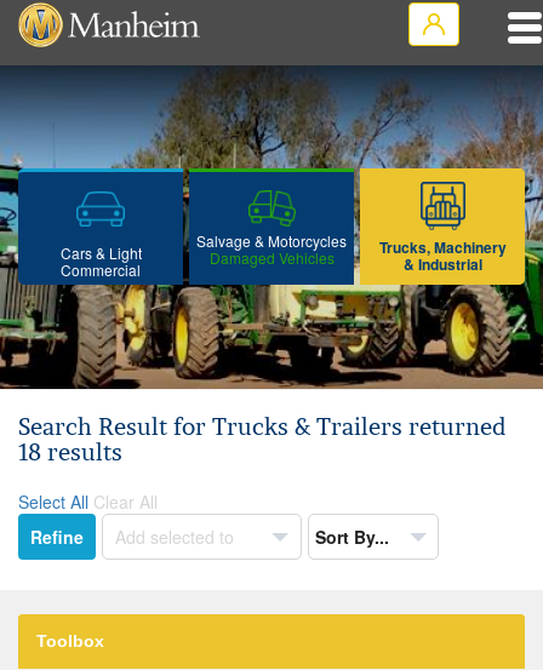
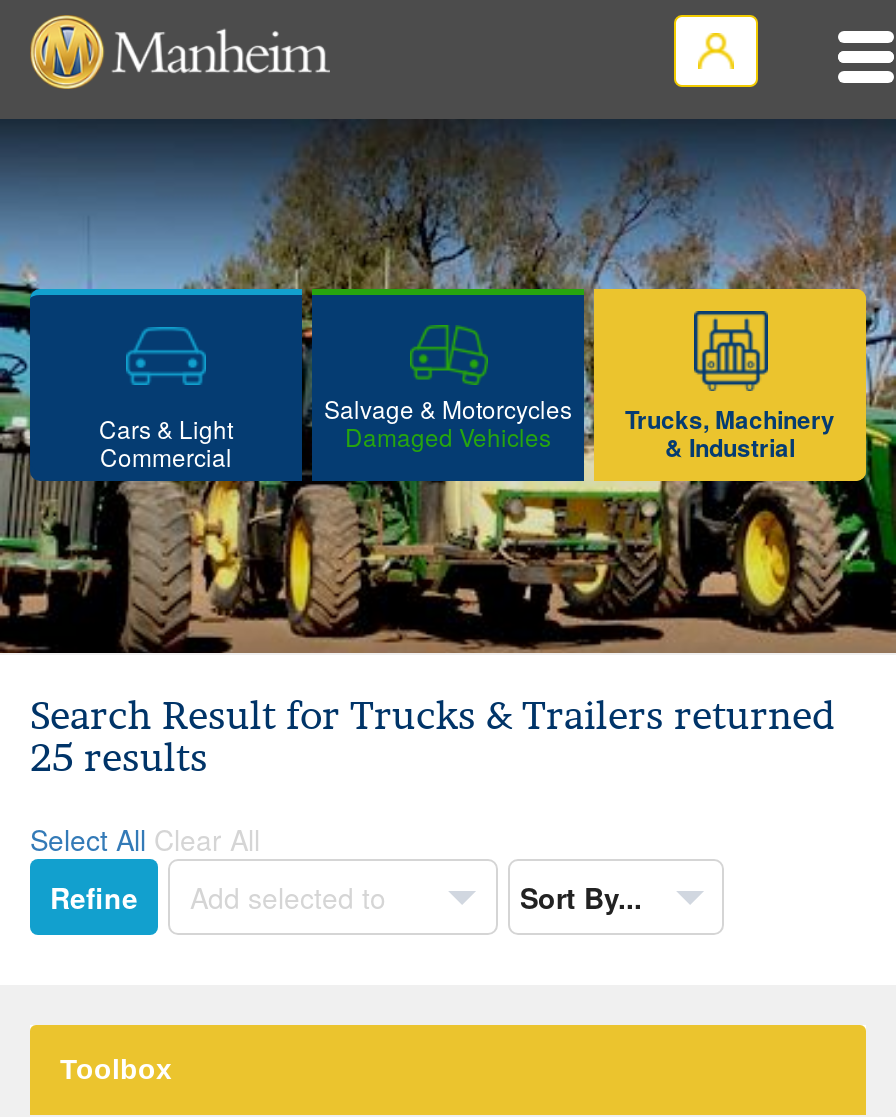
- 18 results
+ 25 results
